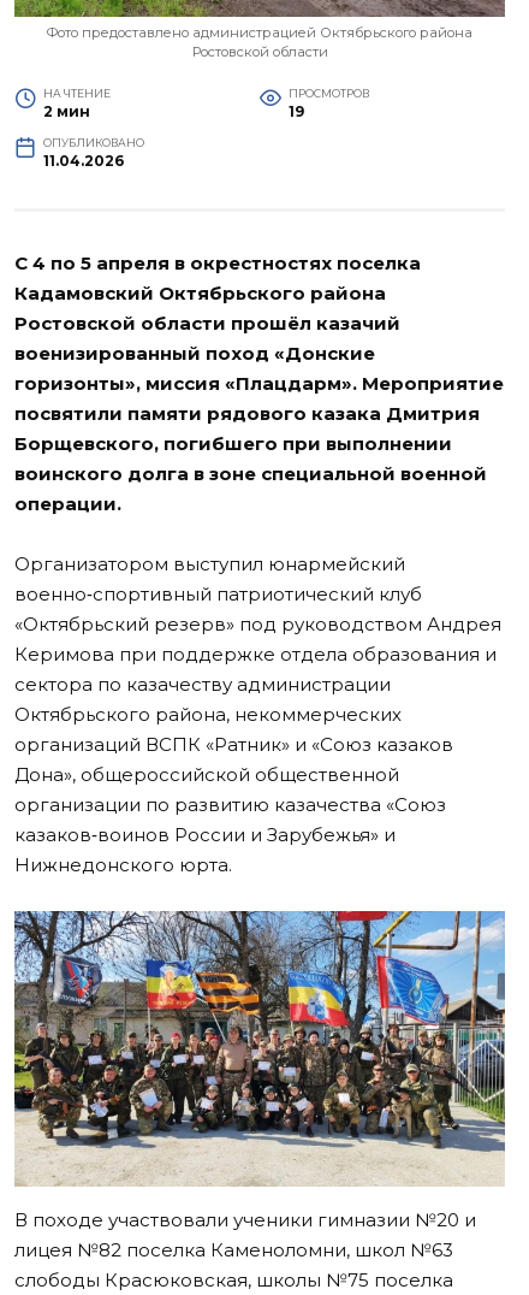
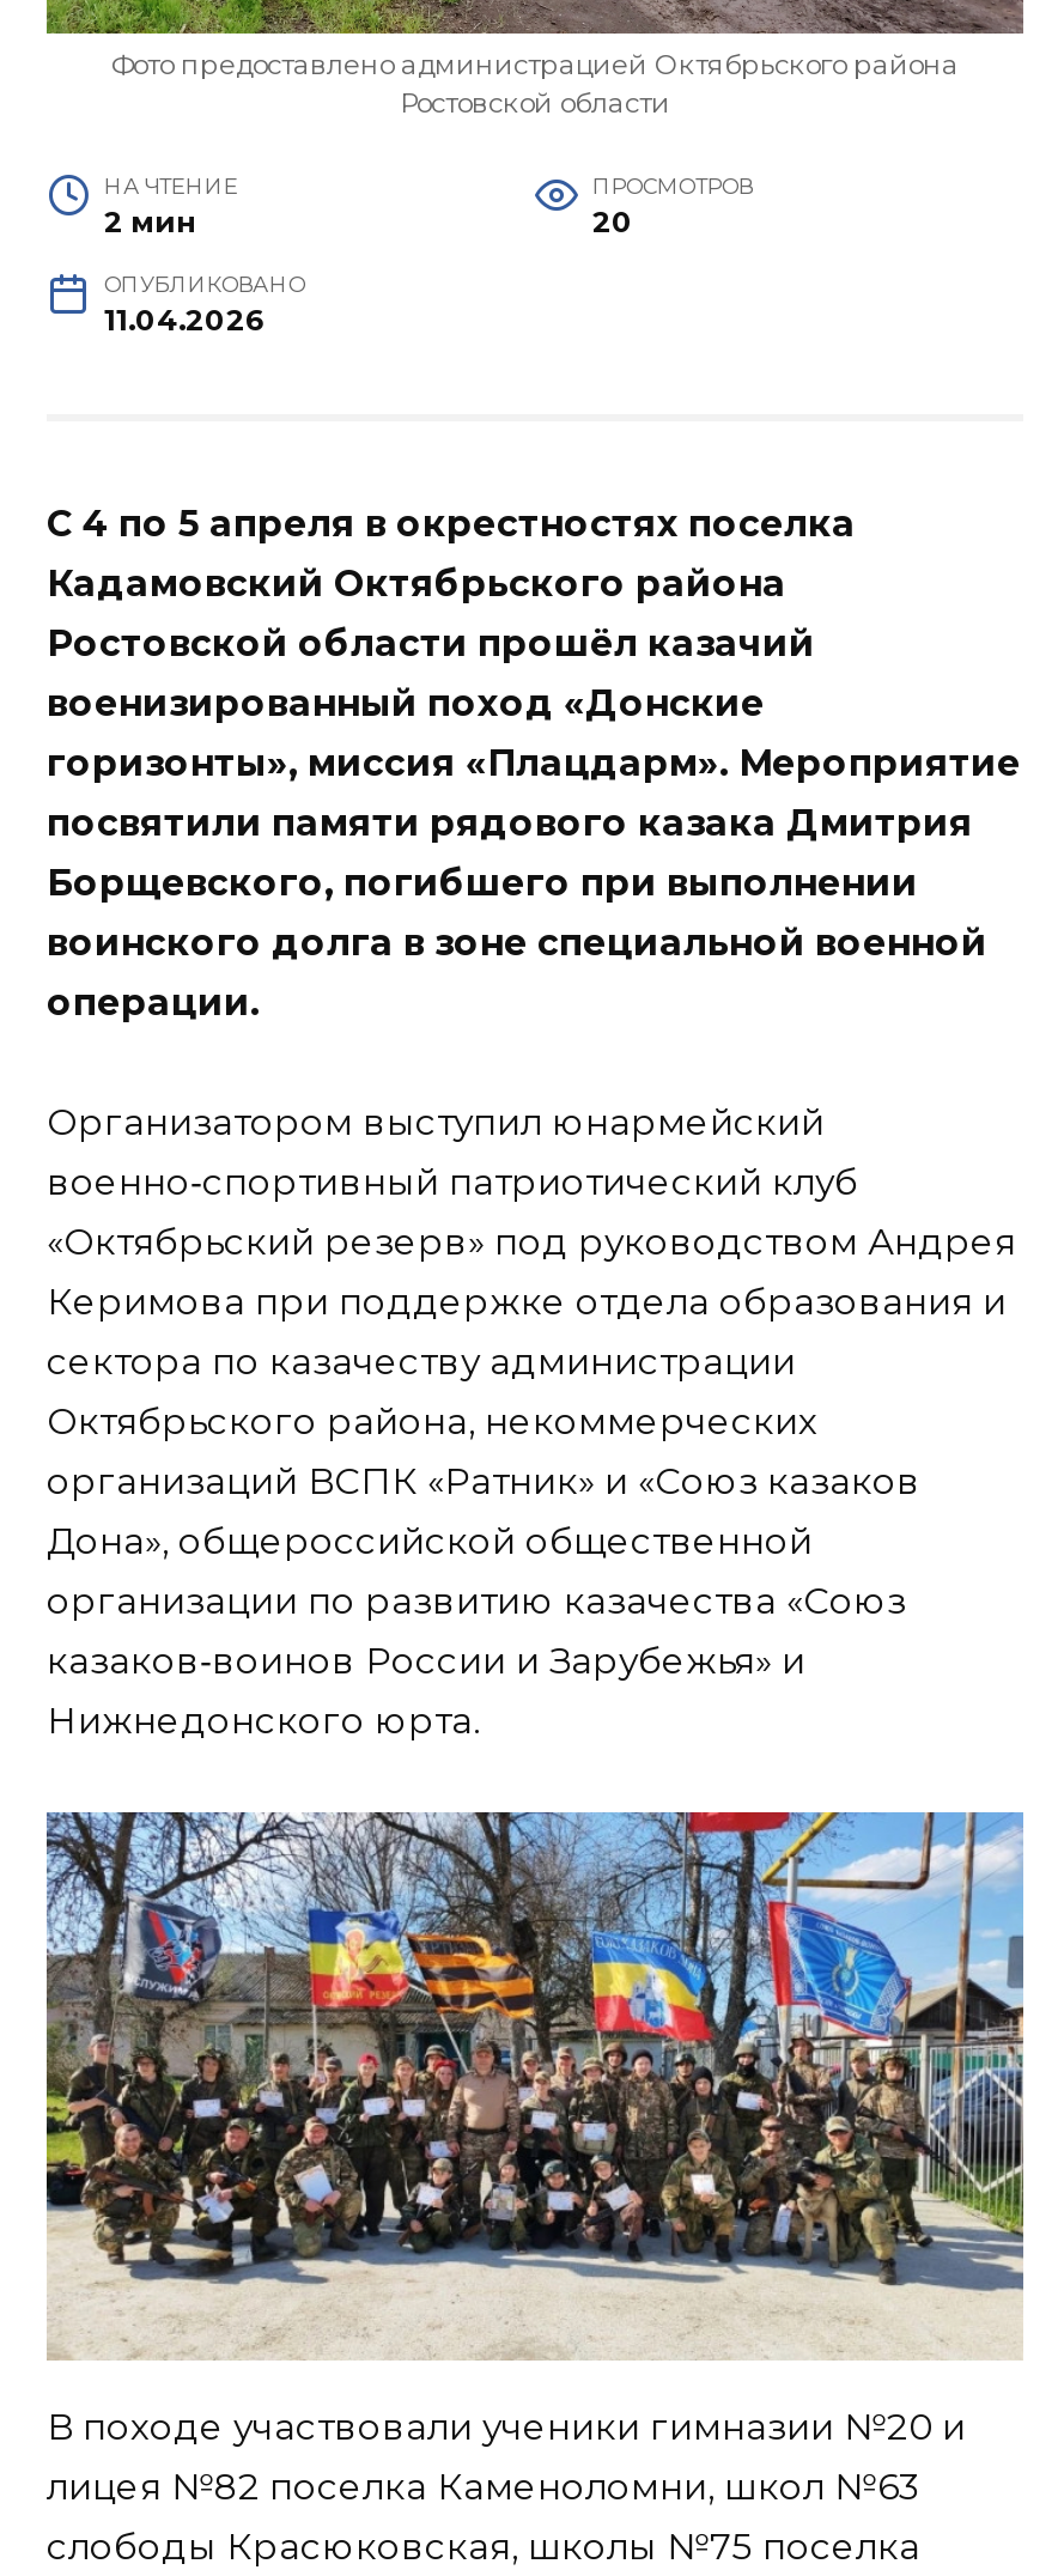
- 19
+ 20
